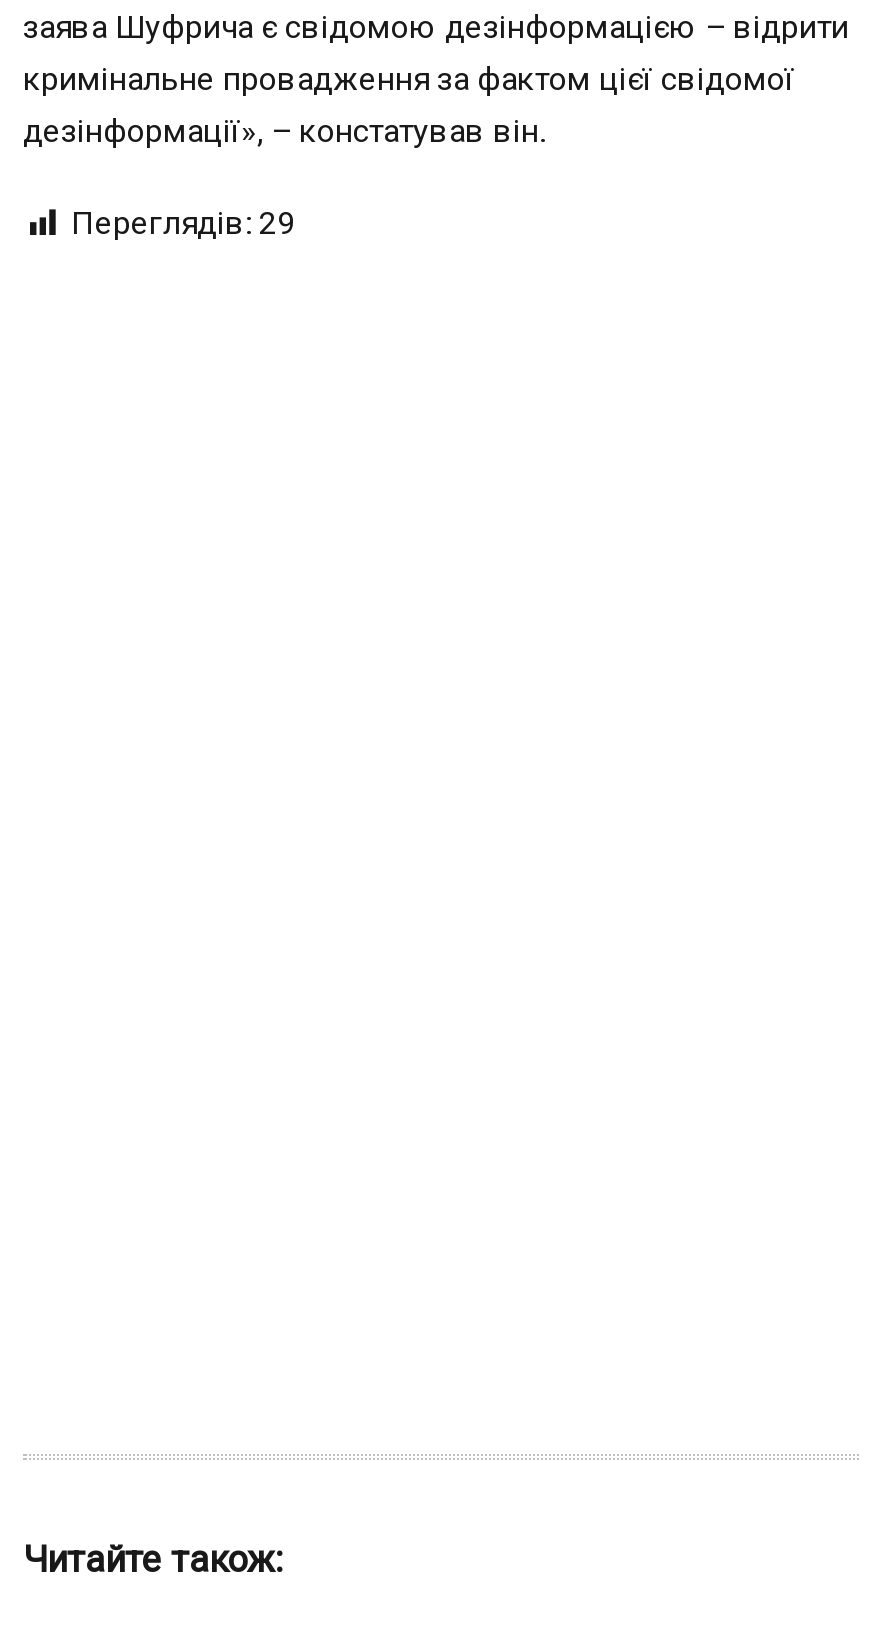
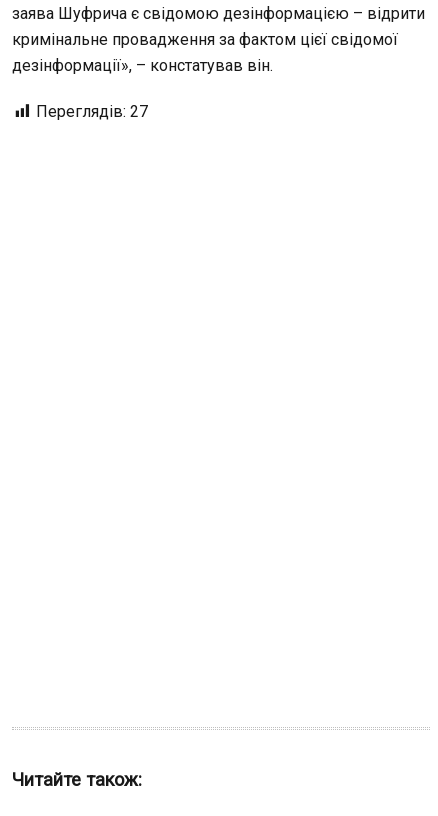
- Переглядів: 29
+ Переглядів: 27
